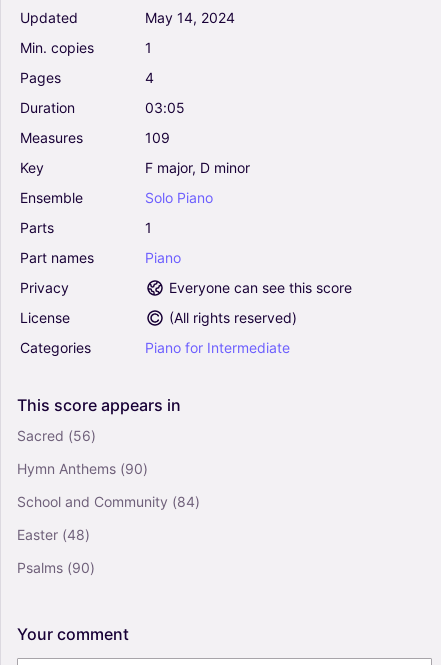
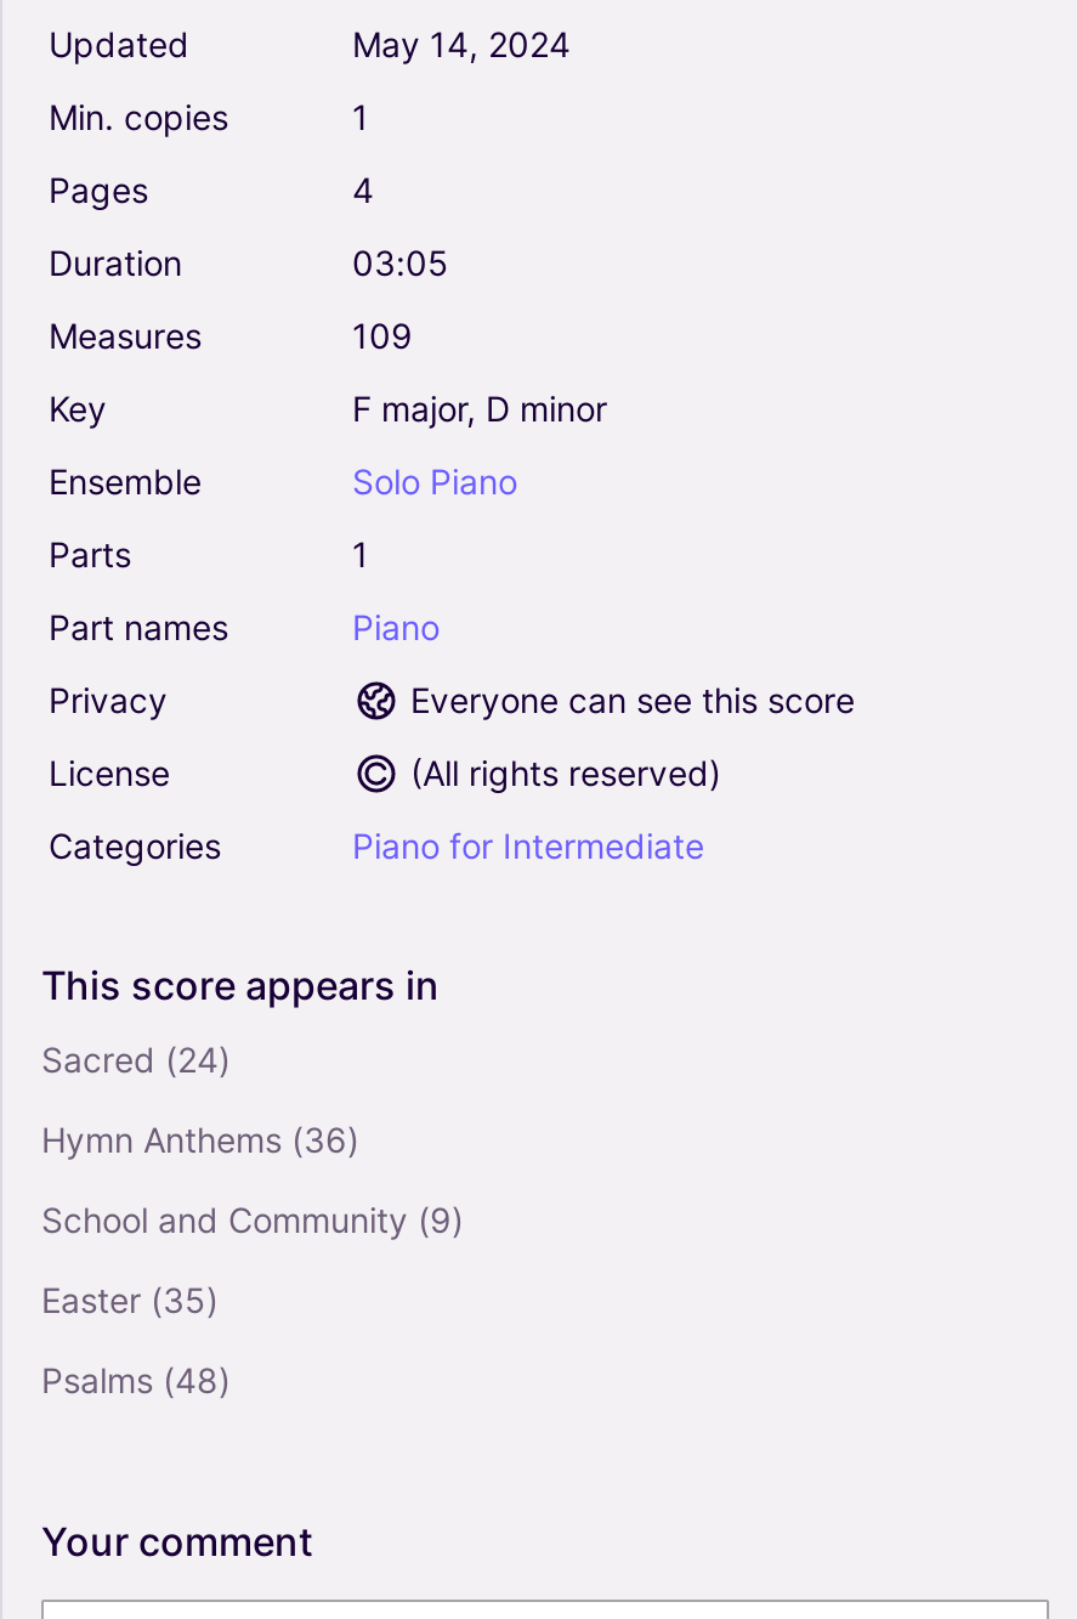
- Sacred (56)
+ Sacred (24)

- Hymn Anthems (90)
+ Hymn Anthems (36)

- School and Community (84)
+ School and Community (9)

- Easter (48)
+ Easter (35)

- Psalms (90)
+ Psalms (48)
